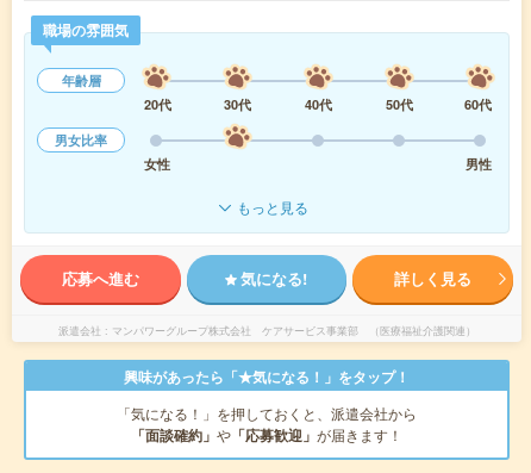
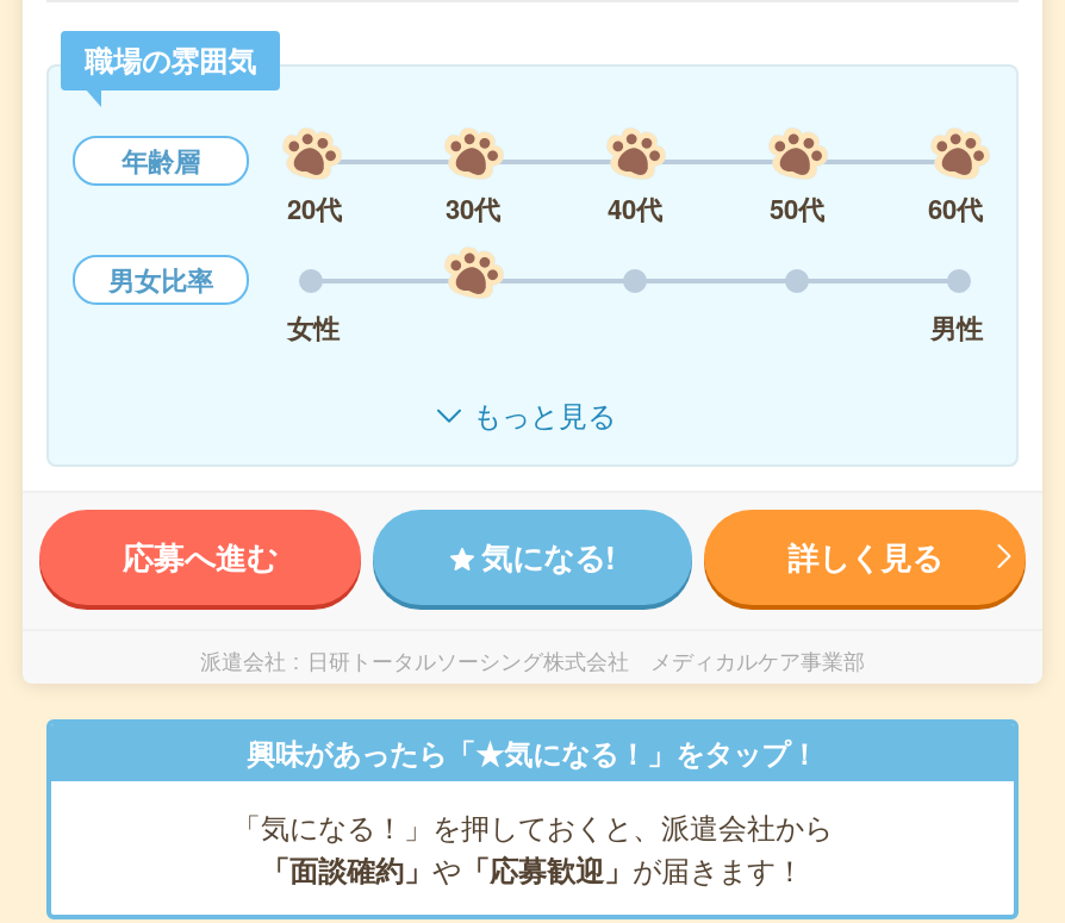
- マンパワーグループ株式会社 ケアサービス事業部 （医療福祉介護関連）
+ 日研トータルソーシング株式会社 メディカルケア事業部
